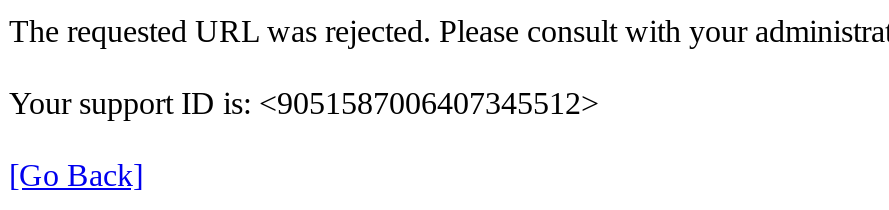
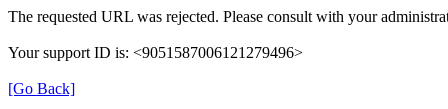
- Your support ID is: <9051587006407345512>
+ Your support ID is: <9051587006121279496>
